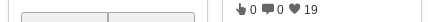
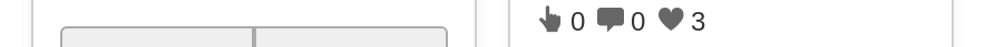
- 0 0 19
+ 0 0 3
